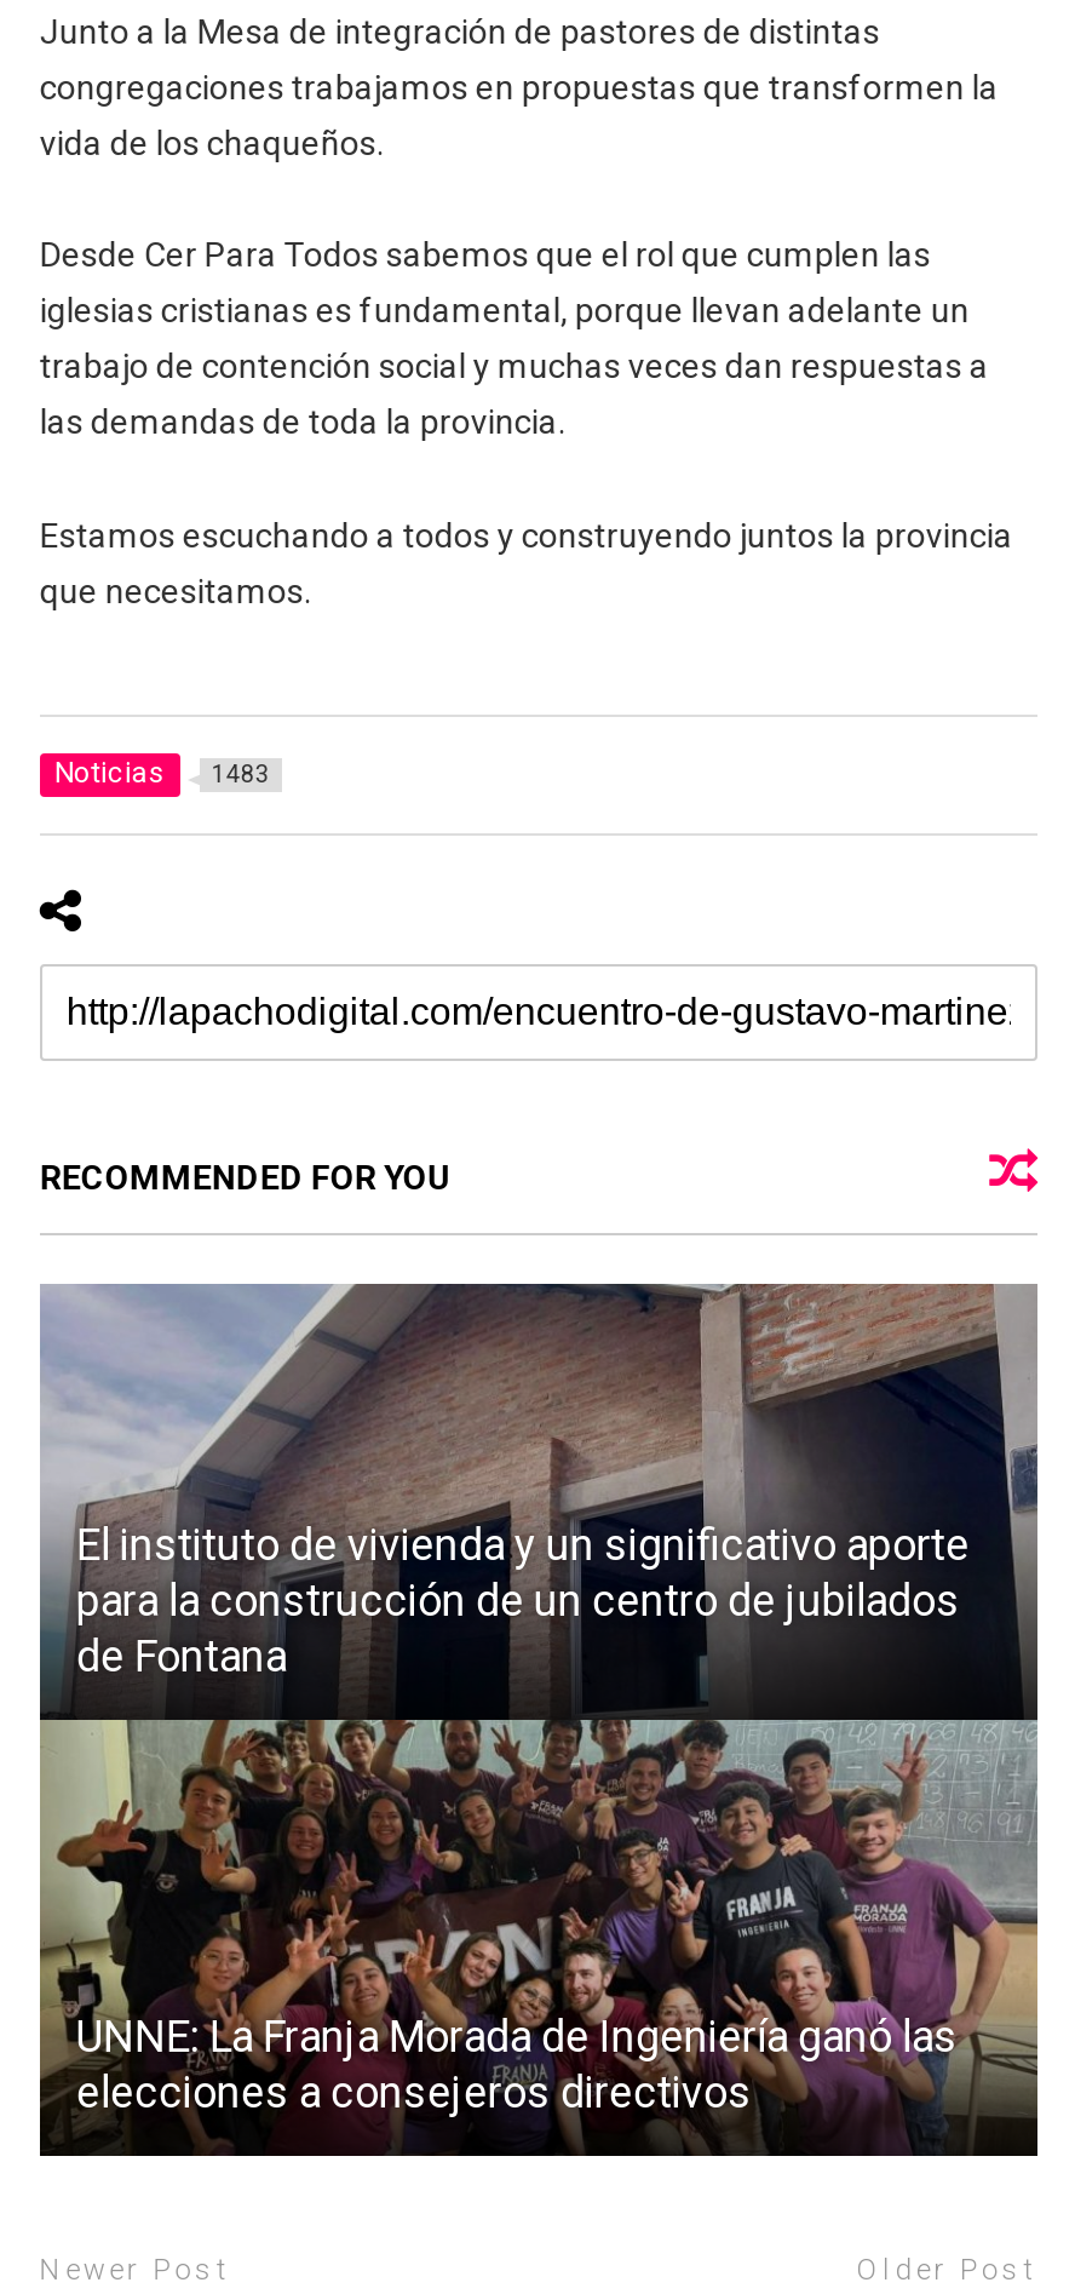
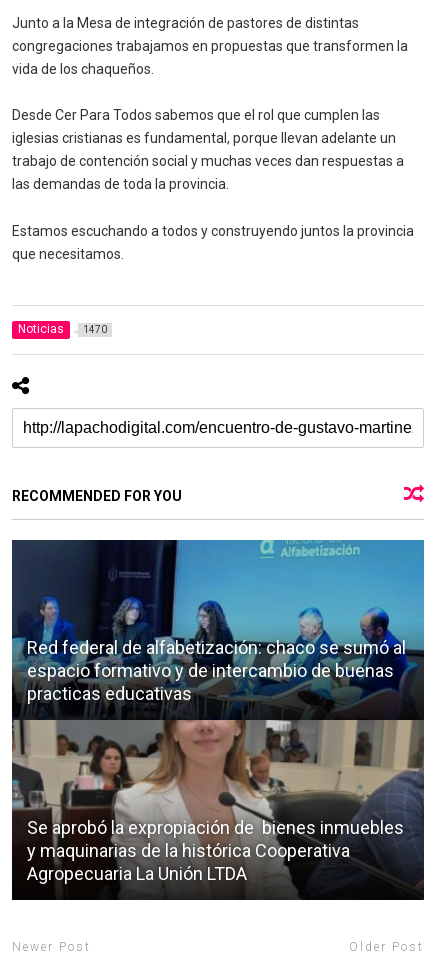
- Noticias 1483
+ Noticias 1470

- [image]
- El instituto de vivienda y un significativo aporte
- para la construcción de un centro de jubilados
- de Fontana
+ [image]
+ Red federal de alfabetización: chaco se sumó al
+ espacio formativo y de intercambio de buenas
+ practicas educativas

- UNNE: La Franja Morada de Ingeniería ganó las
- elecciones a consejeros directivos
+ Se aprobó la expropiación de bienes inmuebles
+ y maquinarias de la histórica Cooperativa
+ Agropecuaria La Unión LTDA
